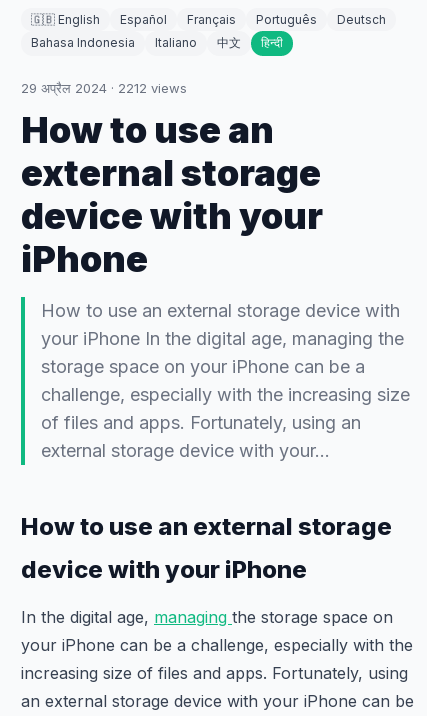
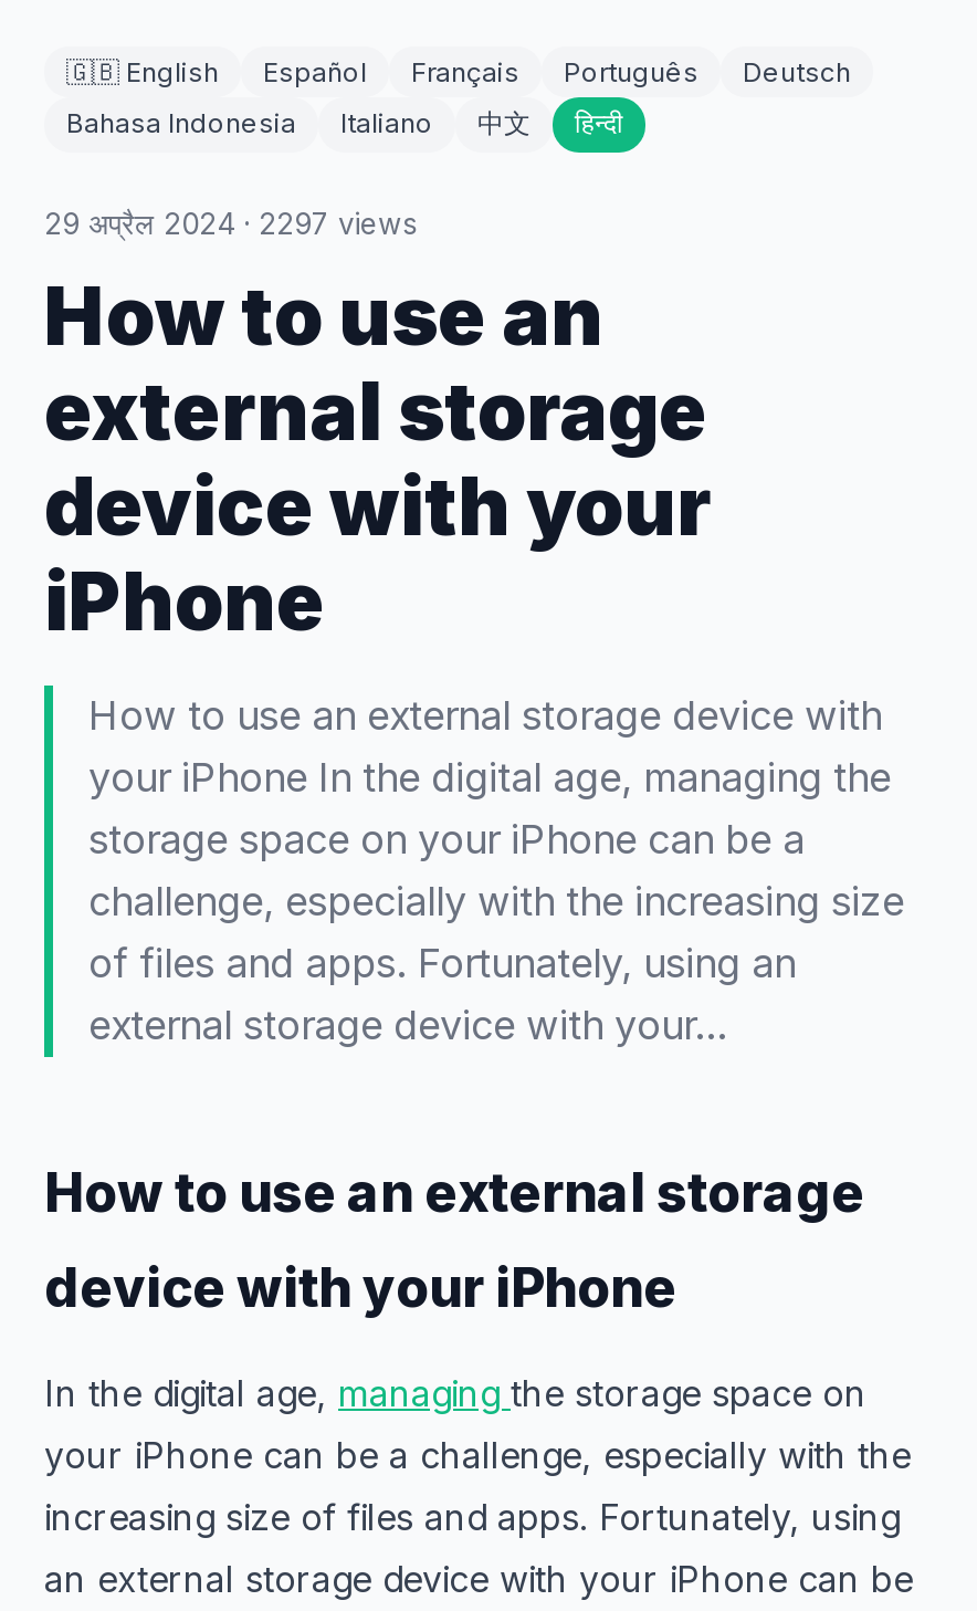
- 29 अप्रैल 2024 · 2212 views
+ 29 अप्रैल 2024 · 2297 views
